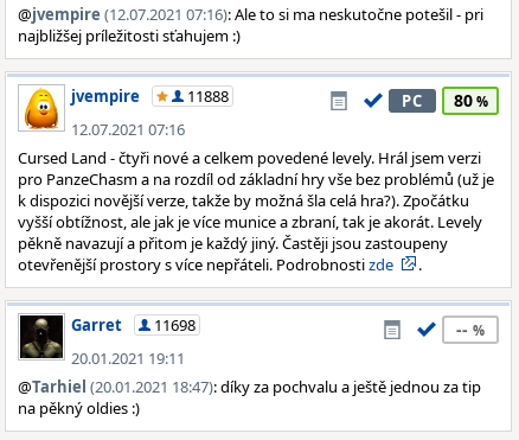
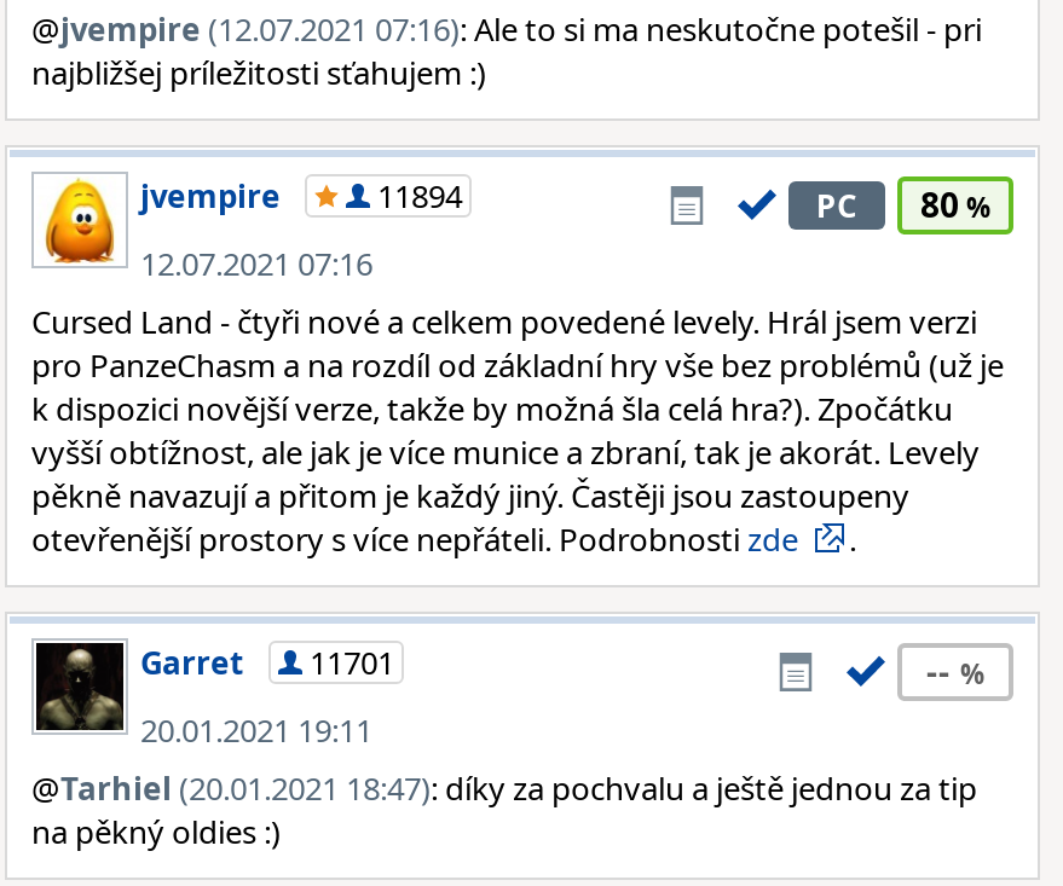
- 11888
+ 11894

- Garret 11698
+ Garret 11701
